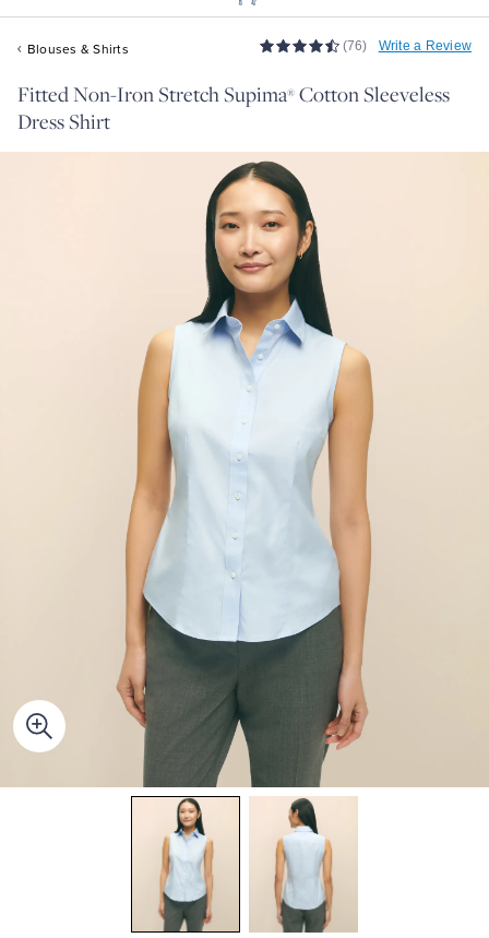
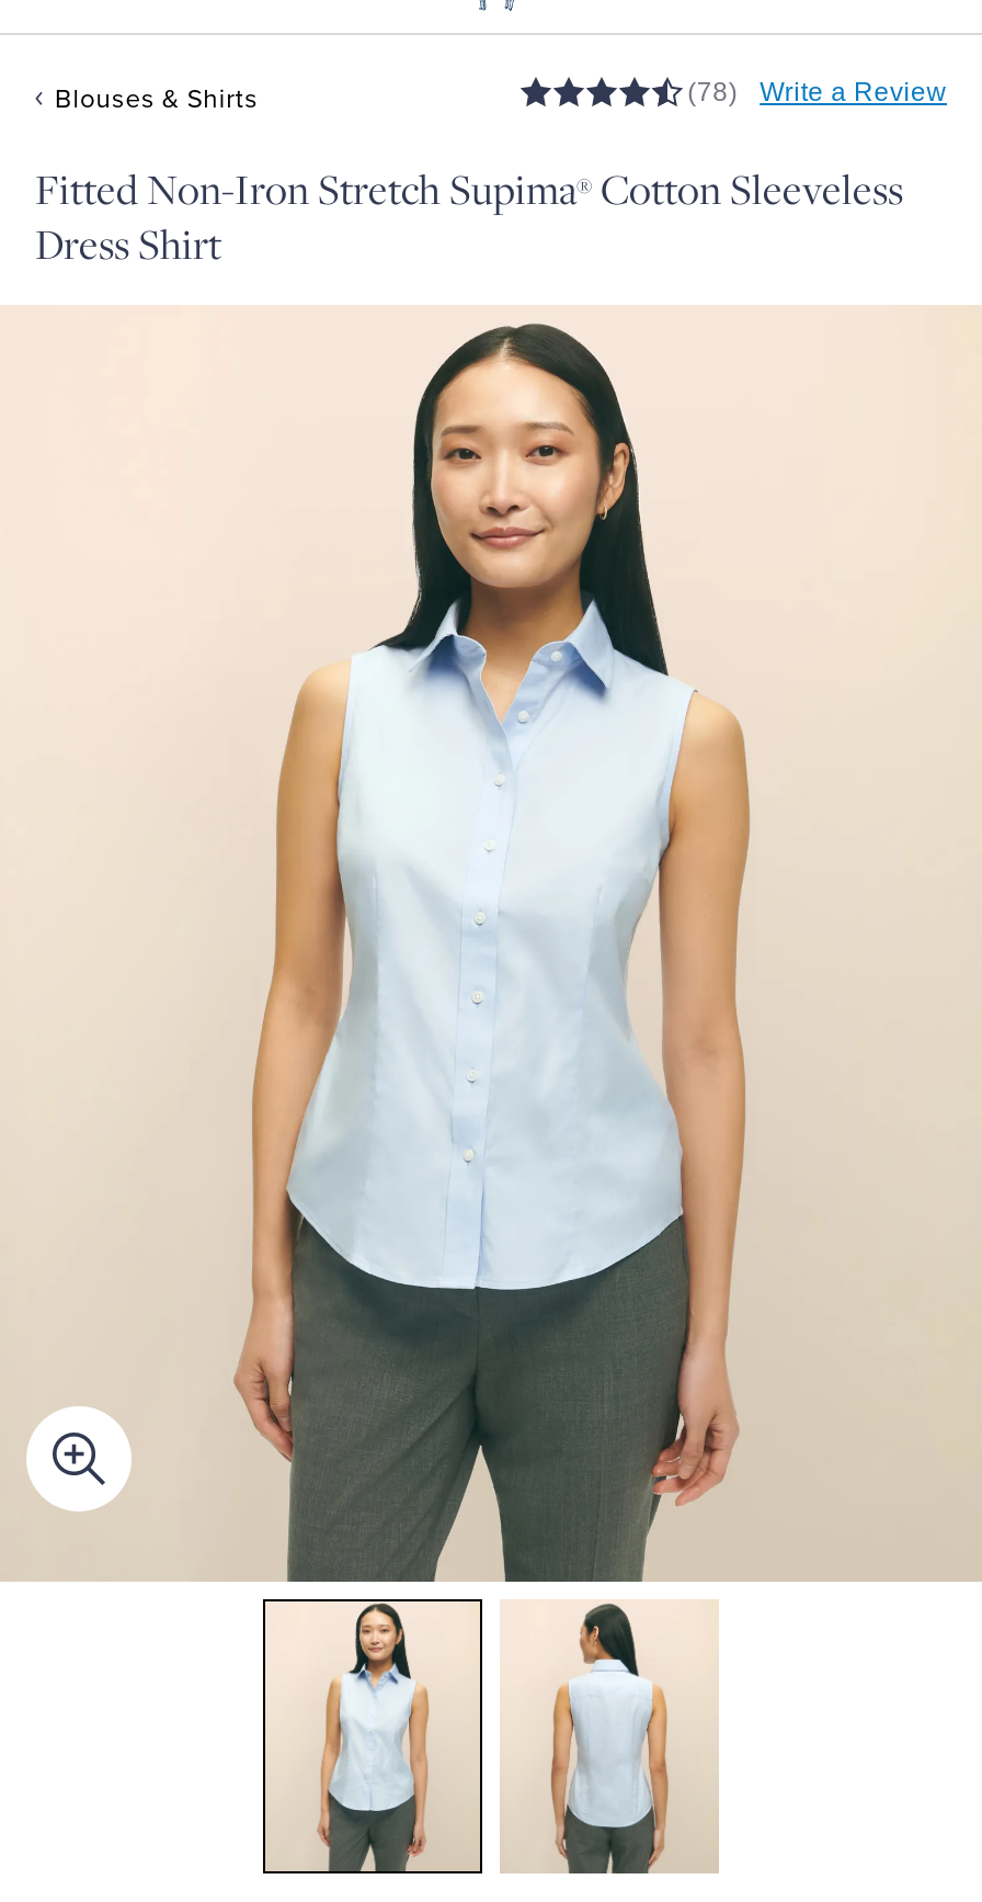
- (76) Write a Review
+ (78) Write a Review
